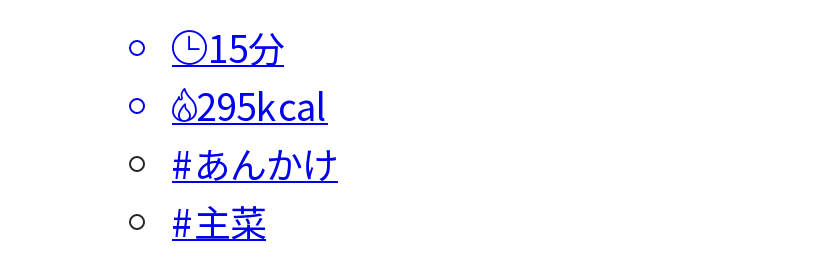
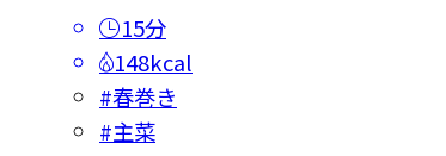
- 295kcal
- #あんかけ
+ 148kcal
+ #春巻き
